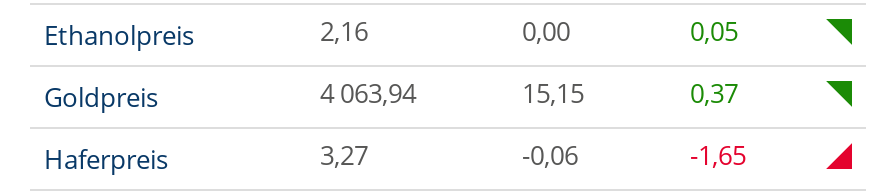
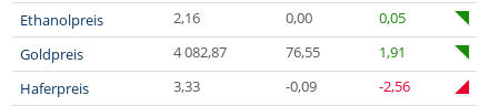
- 4 063,94
+ 4 082,87

- 15,15
+ 76,55

- 0,37
+ 1,91

- 3,27
+ 3,33

- -0,06
+ -0,09

- -1,65
+ -2,56
